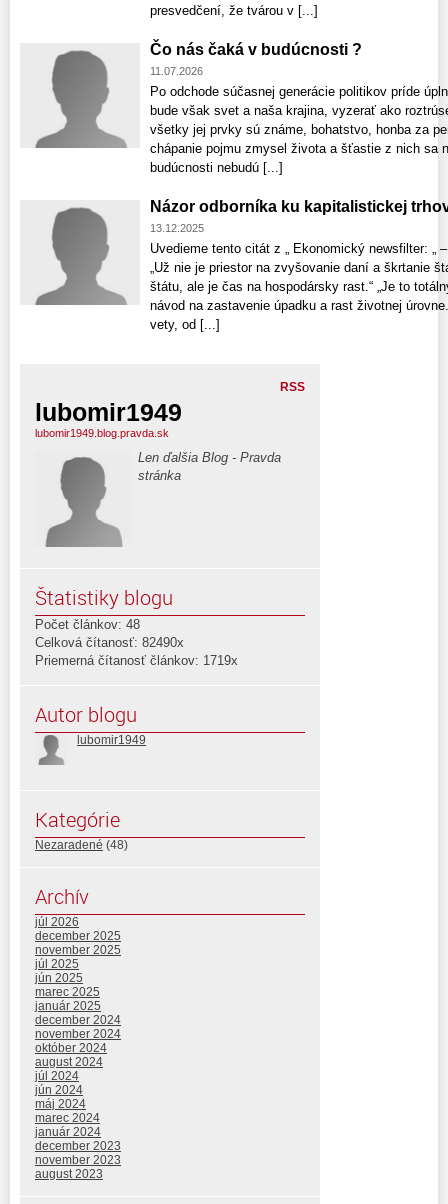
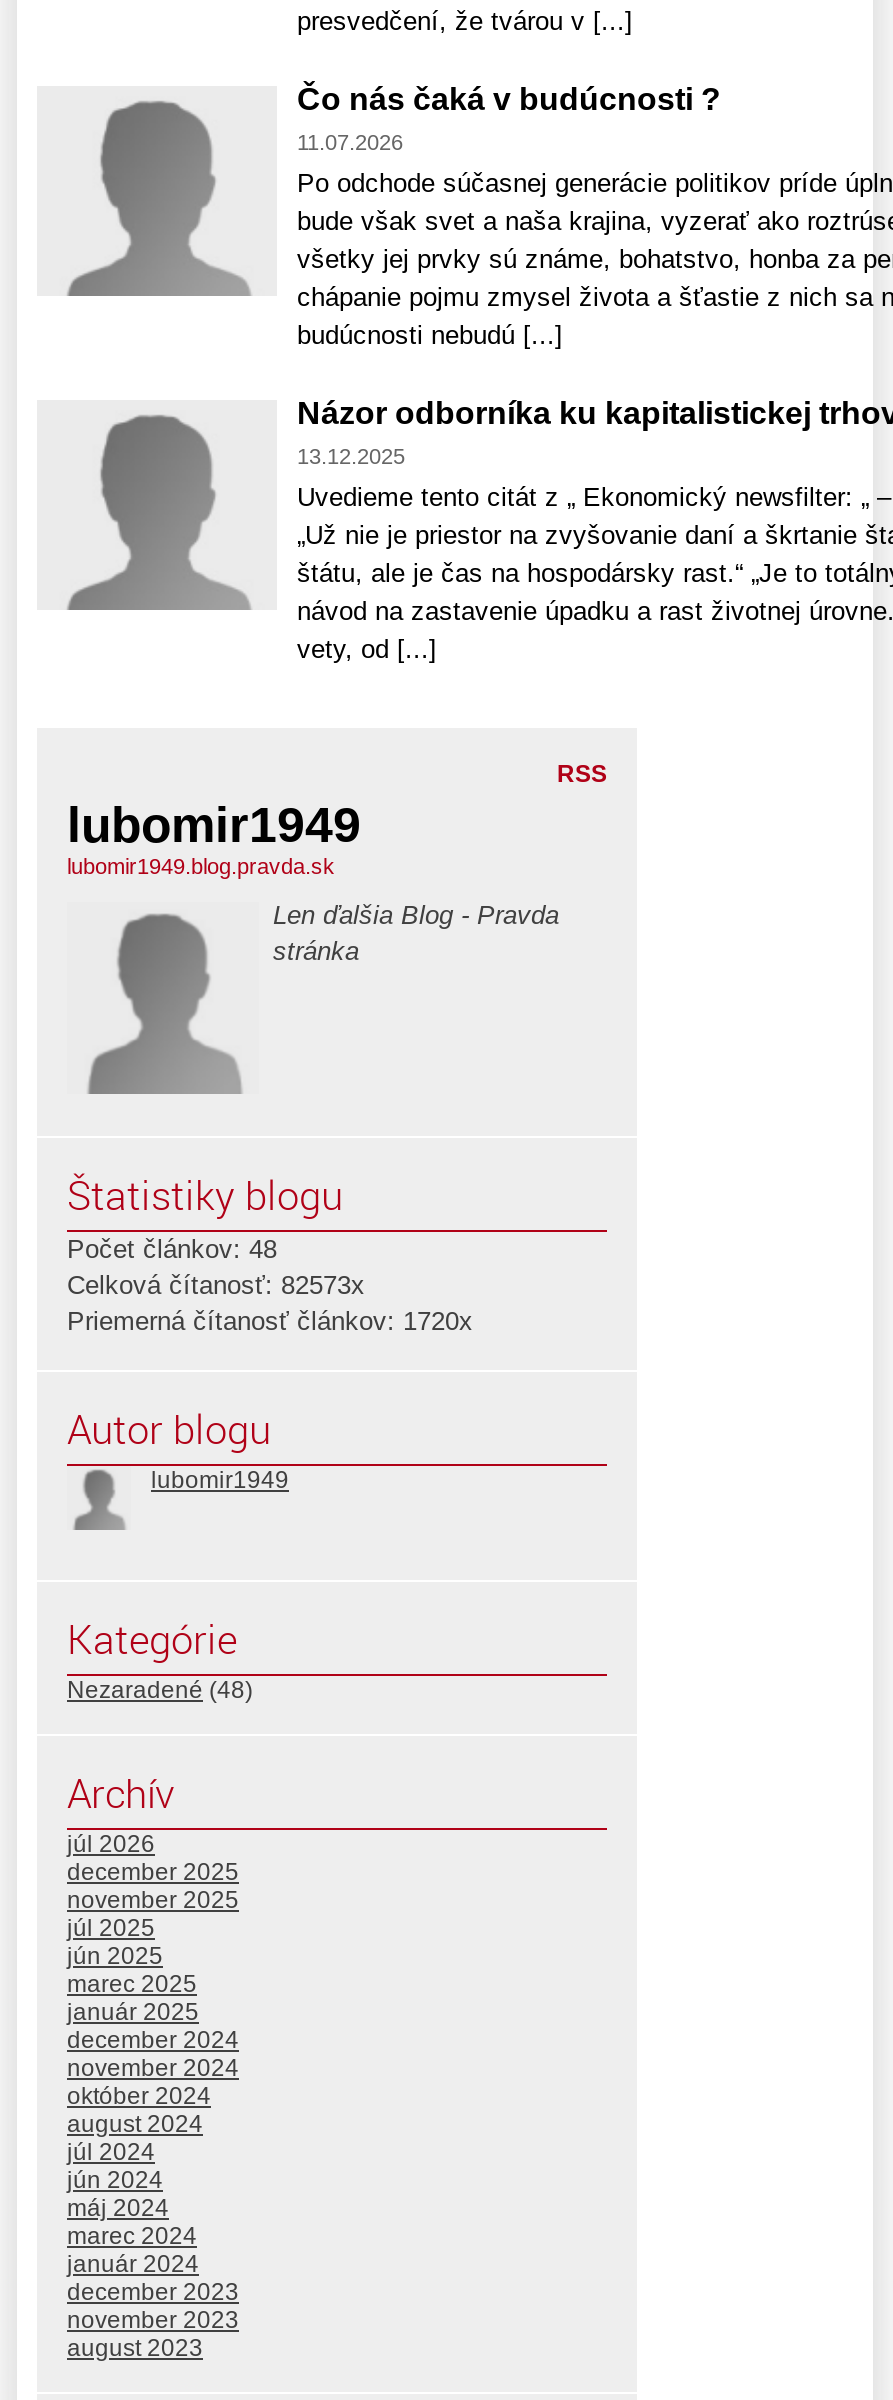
- Celková čítanosť: 82490x
+ Celková čítanosť: 82573x

- Priemerná čítanosť článkov: 1719x
+ Priemerná čítanosť článkov: 1720x
